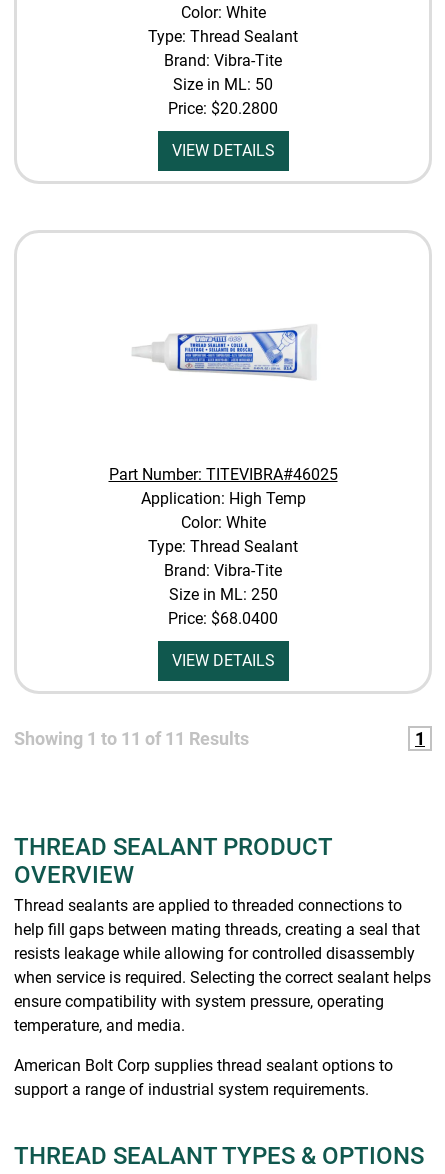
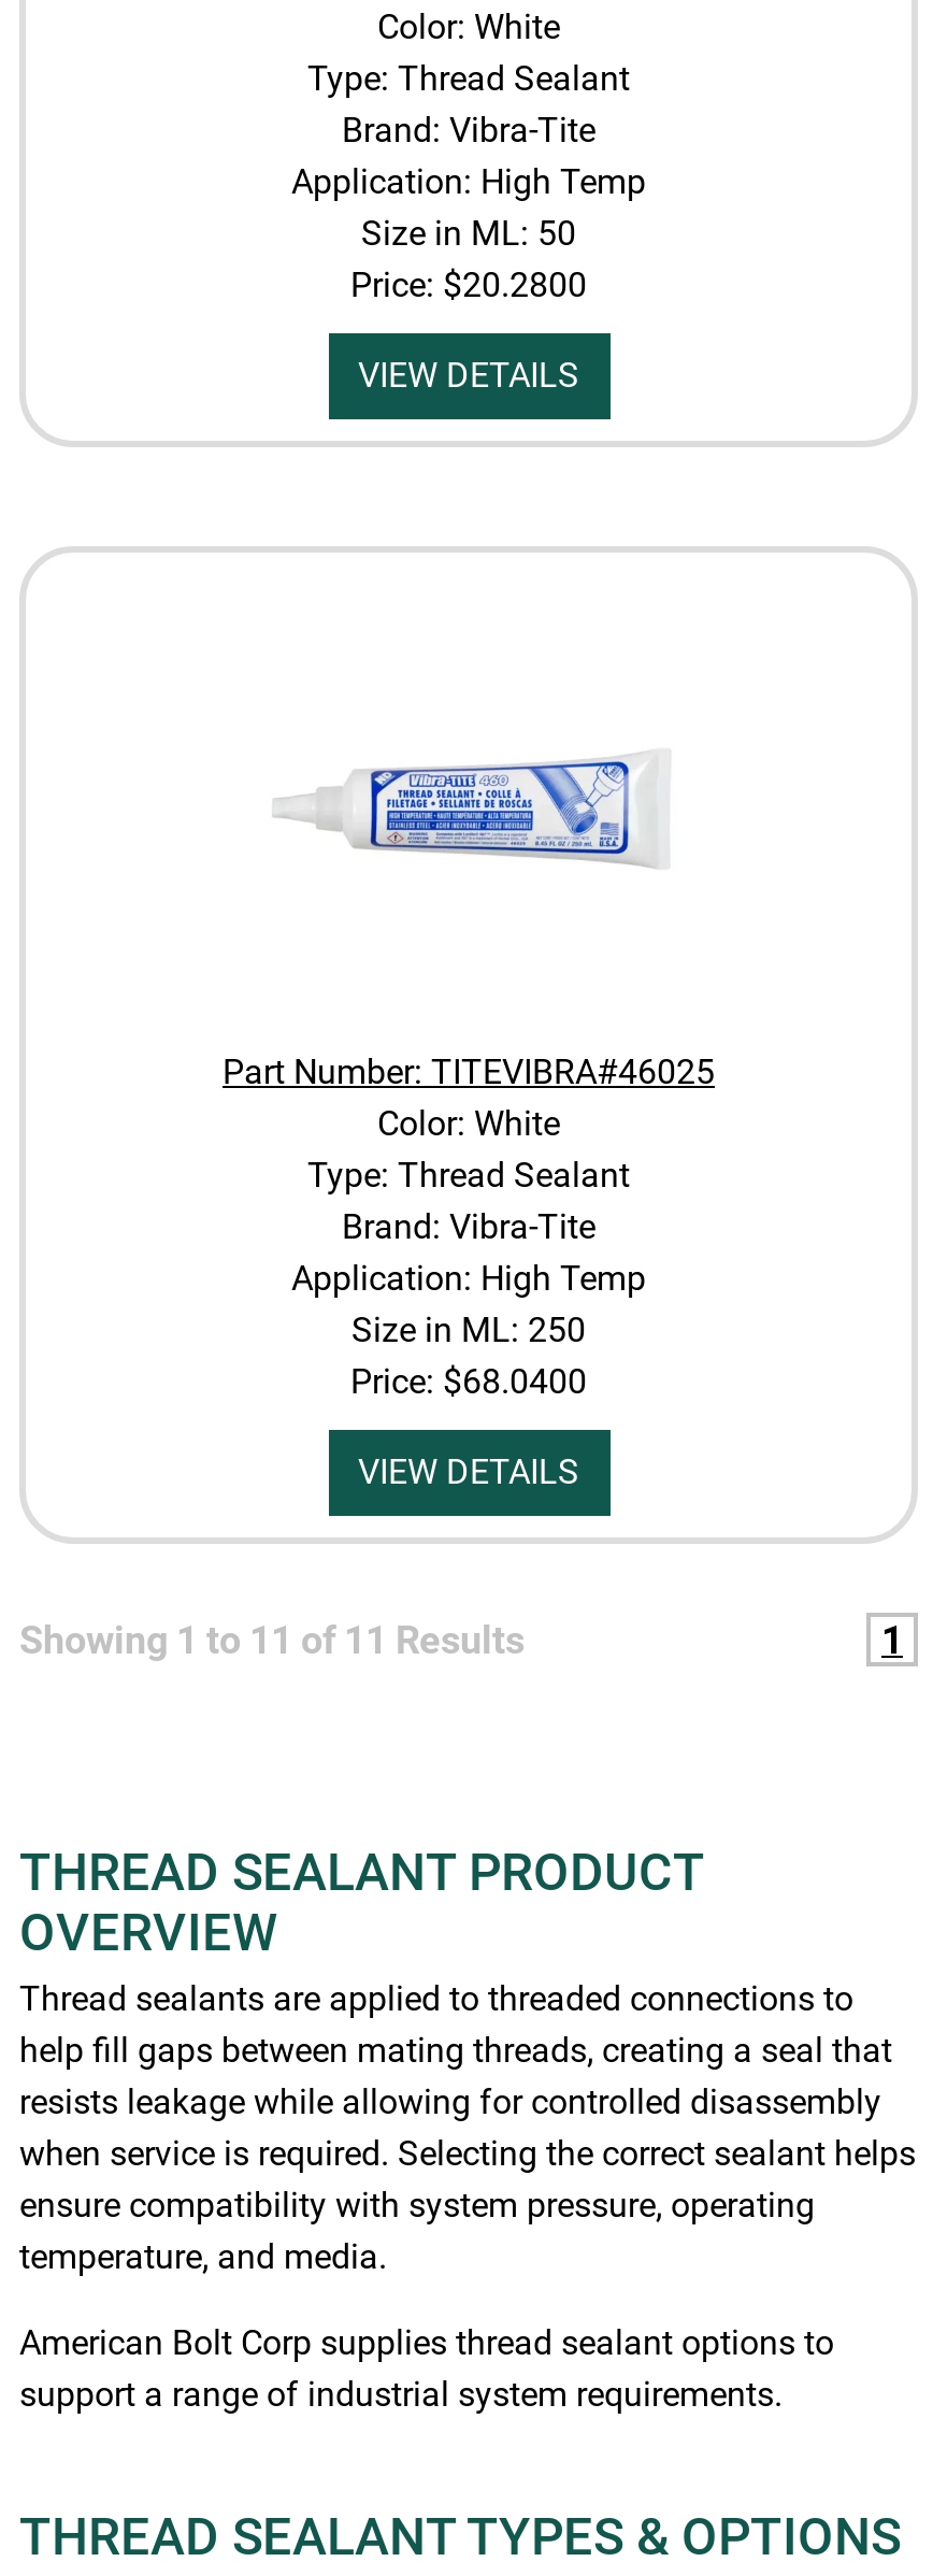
+ Application: High Temp

- Application: High Temp

+ Application: High Temp
